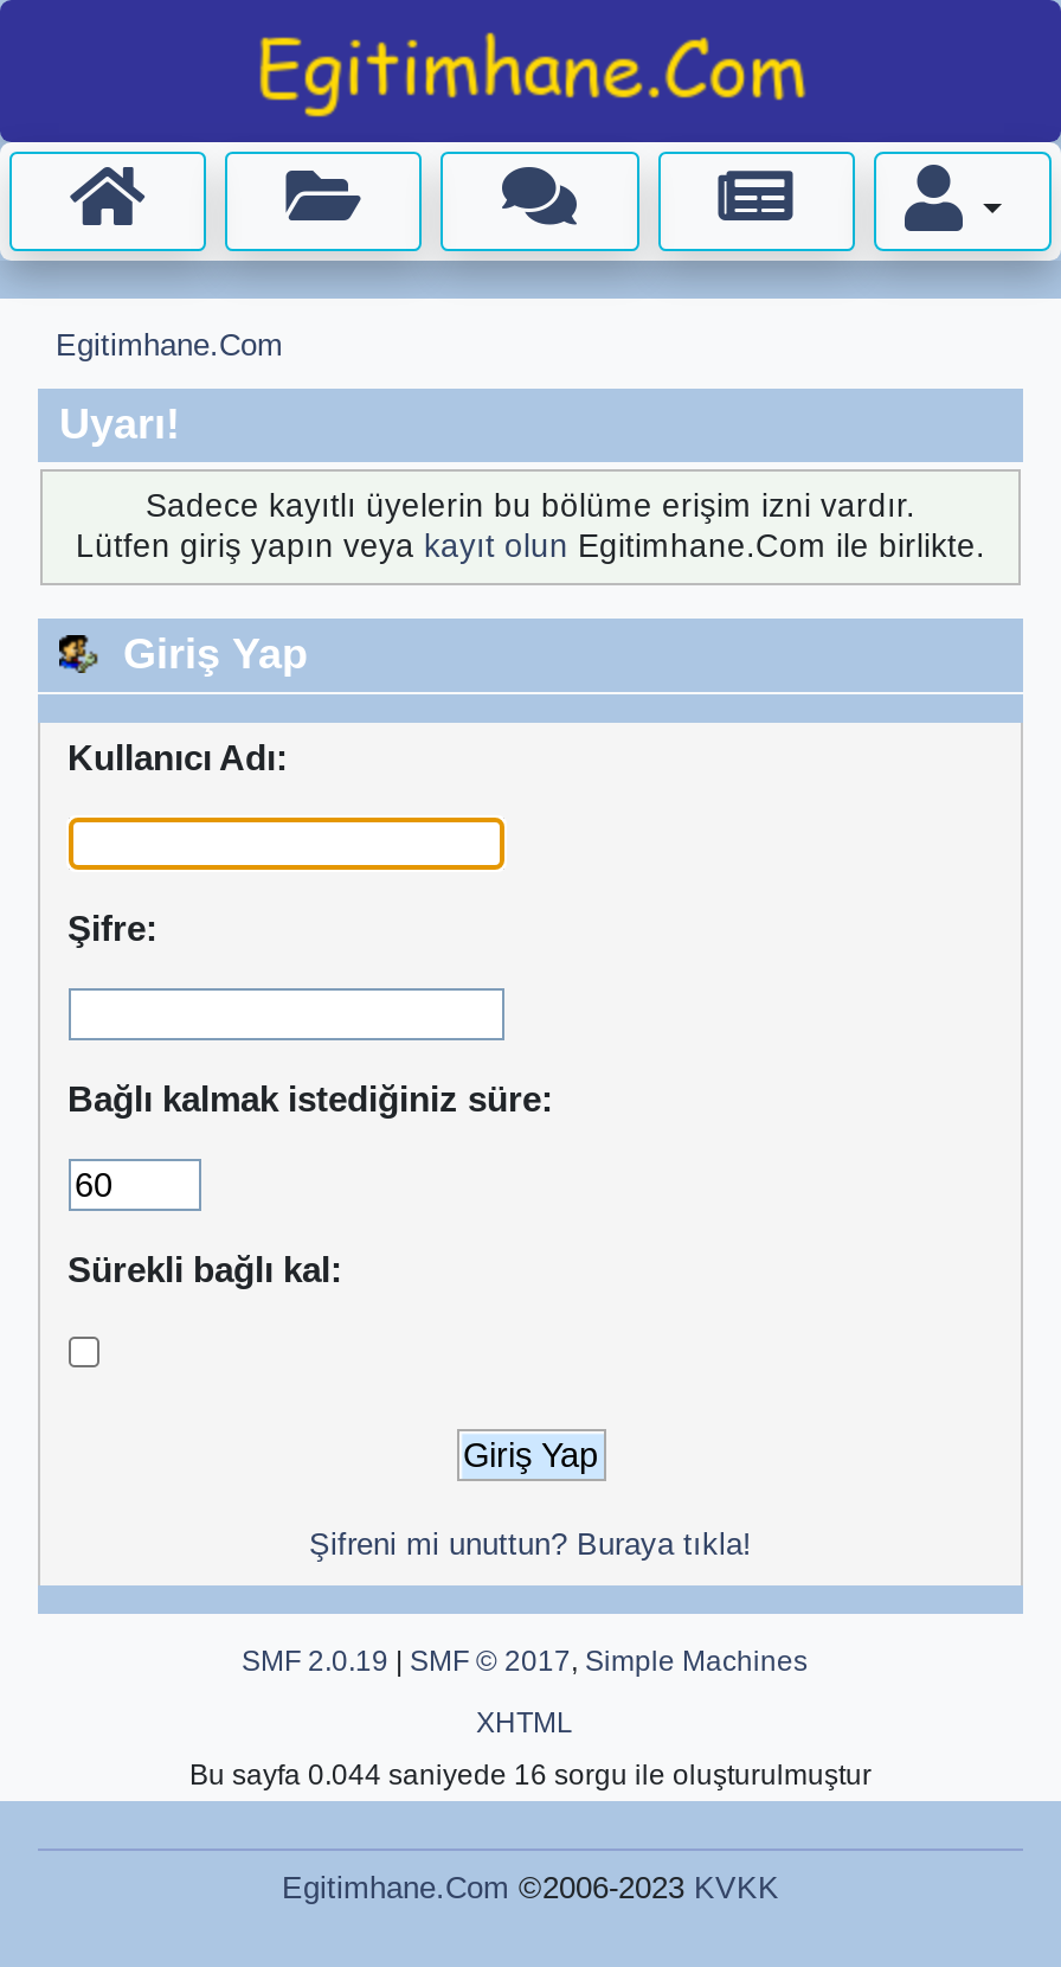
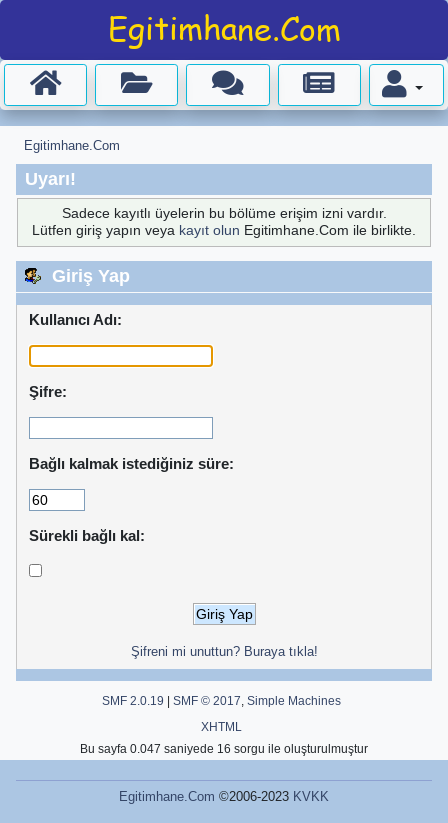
- Bu sayfa 0.044 saniyede 16 sorgu ile oluşturulmuştur
+ Bu sayfa 0.047 saniyede 16 sorgu ile oluşturulmuştur
